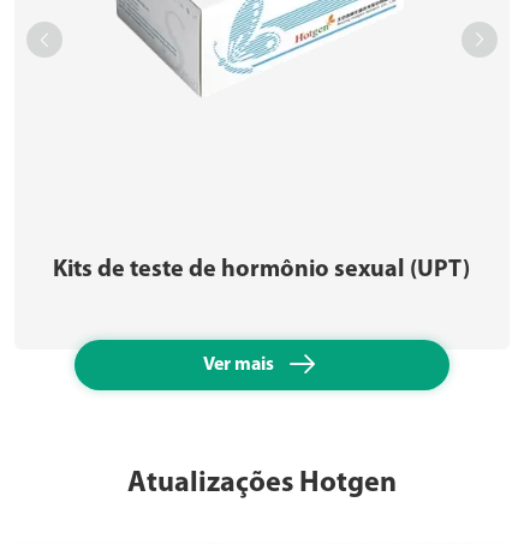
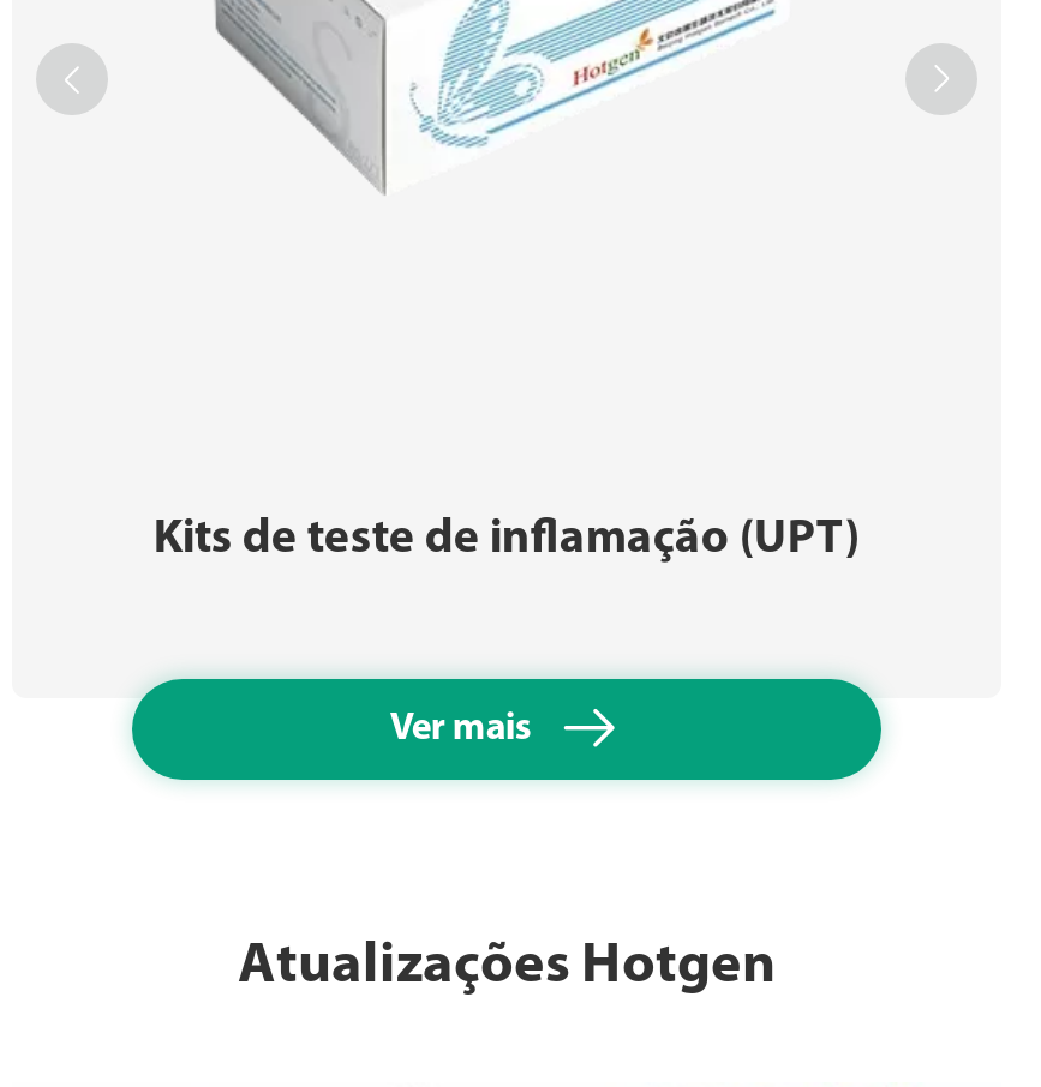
- Kits de teste de hormônio sexual (UPT)
+ Kits de teste de inflamação (UPT)
